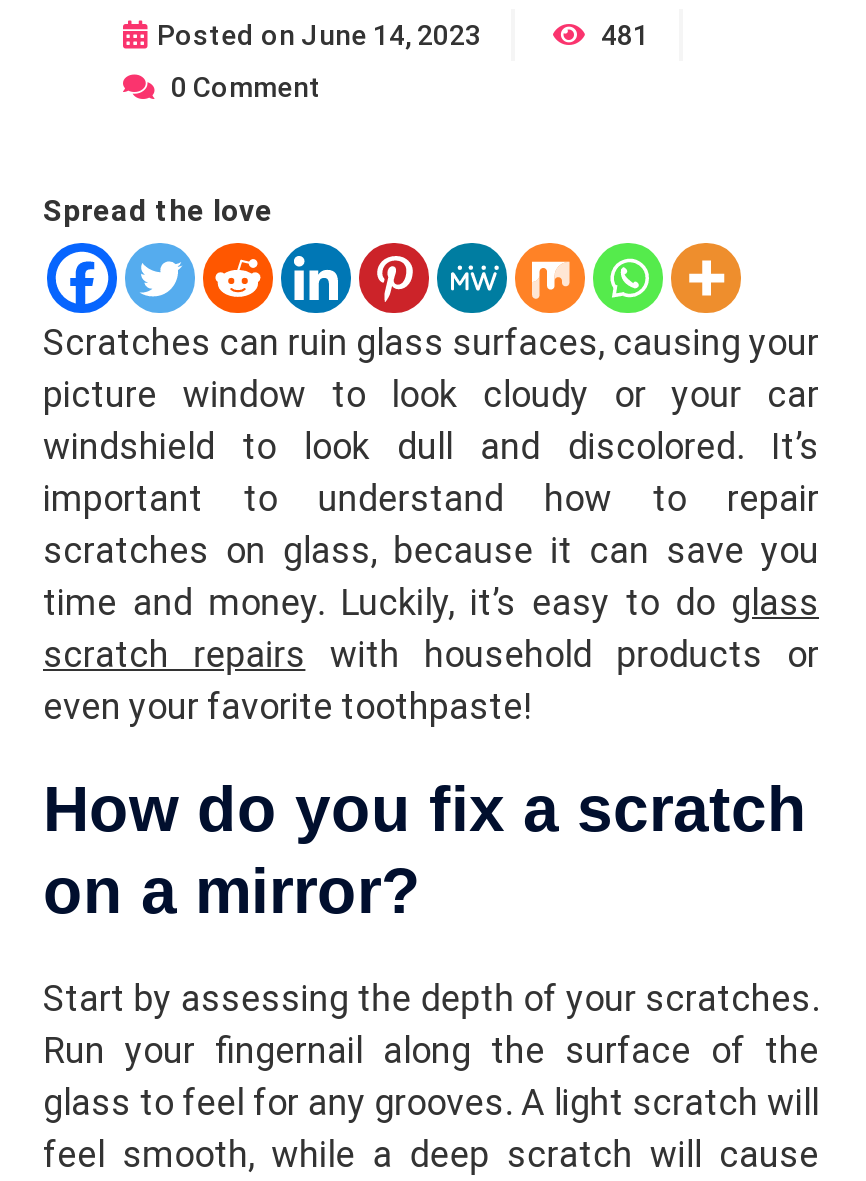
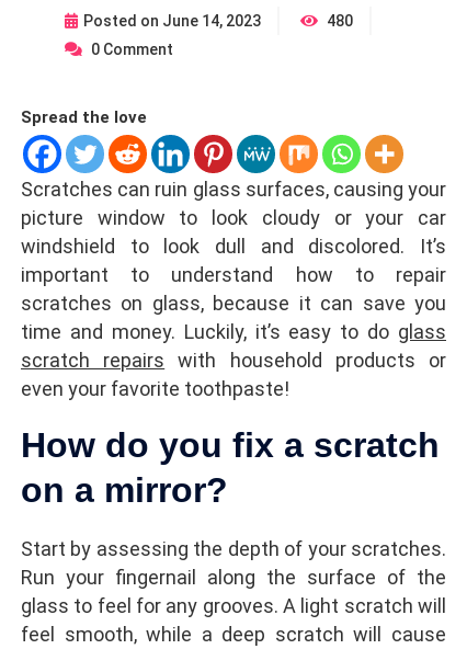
- 481
+ 480
